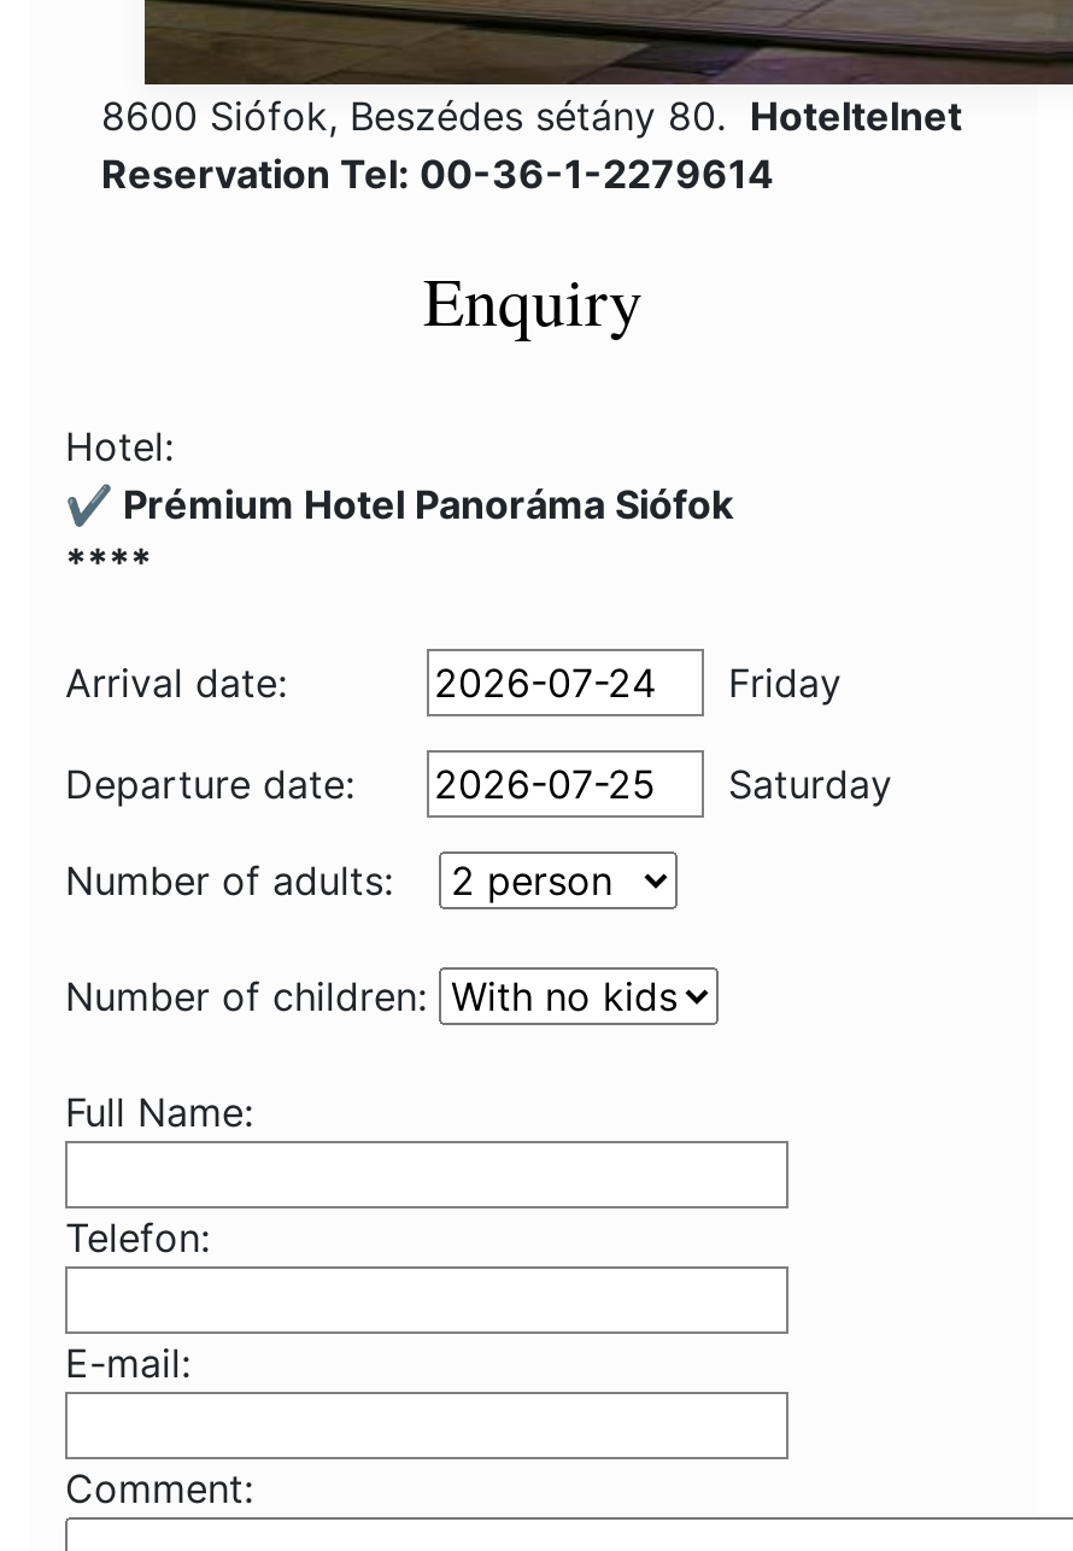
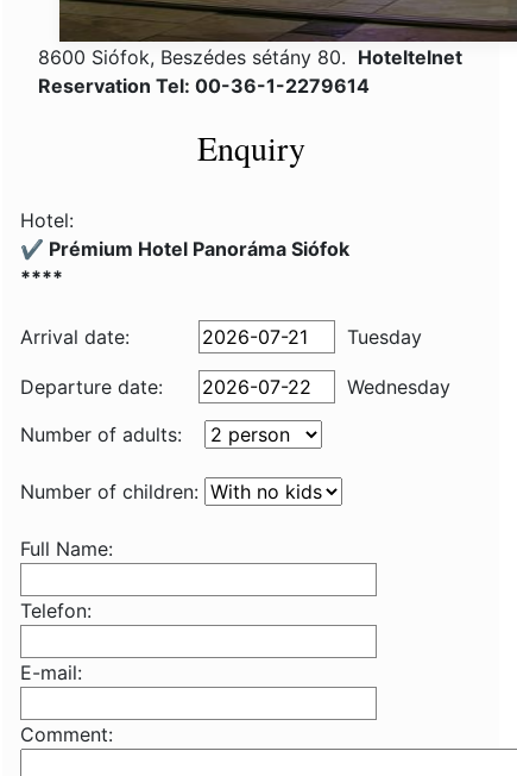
- Friday
+ Tuesday

- Saturday
+ Wednesday
